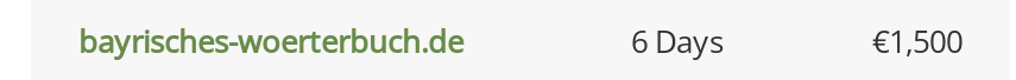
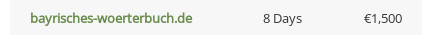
- 6 Days
+ 8 Days
